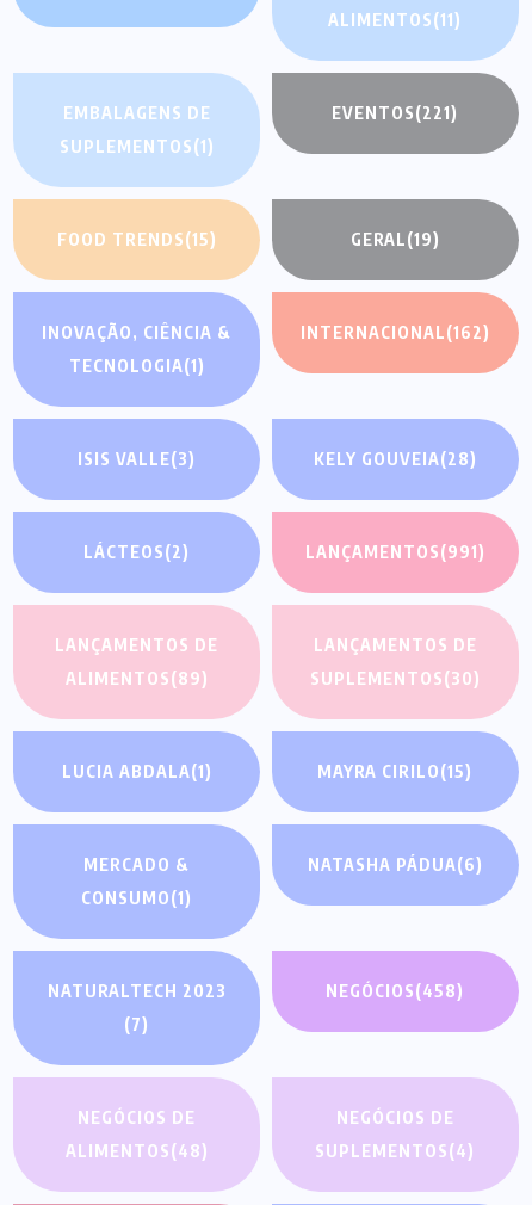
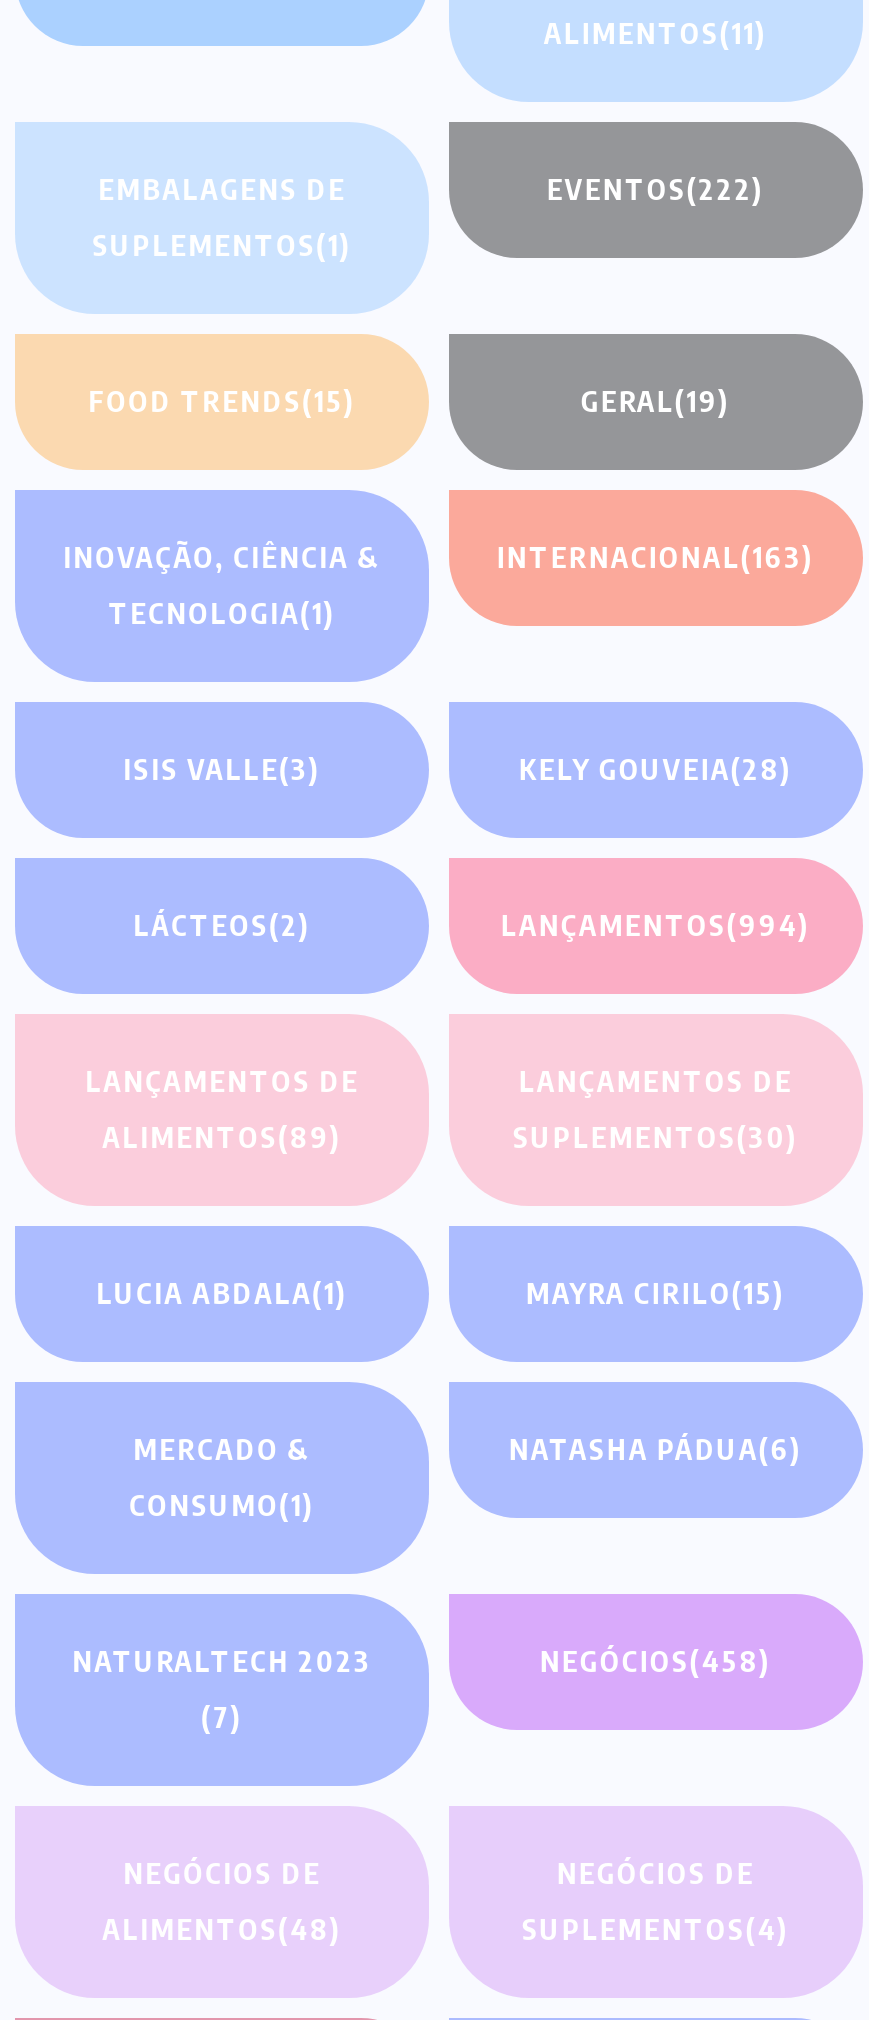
- EVENTOS(221)
+ EVENTOS(222)

- INTERNACIONAL(162)
+ INTERNACIONAL(163)

- LANÇAMENTOS(991)
+ LANÇAMENTOS(994)
